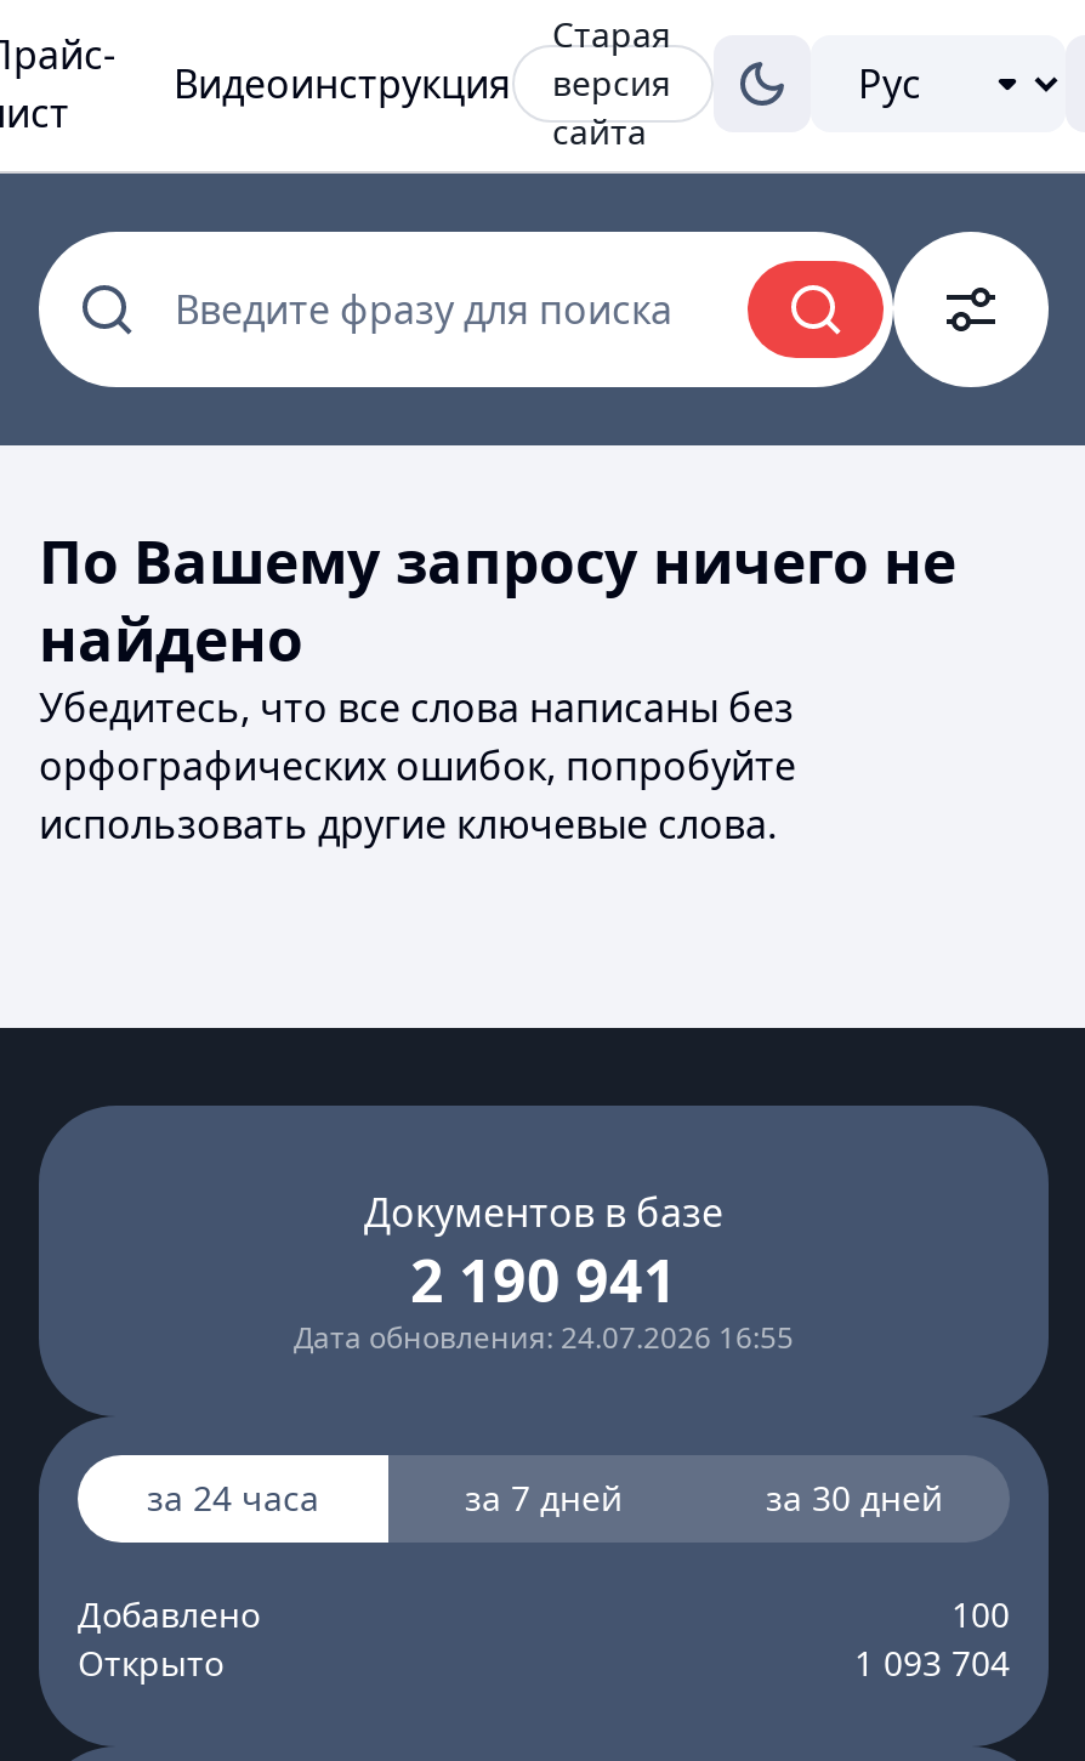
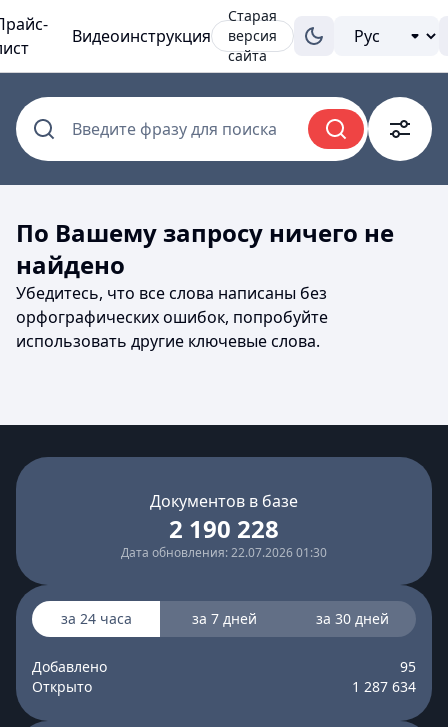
- 2 190 941
+ 2 190 228

- Дата обновления: 24.07.2026 16:55
+ Дата обновления: 22.07.2026 01:30

- 100
+ 95

- 1 093 704
+ 1 287 634
